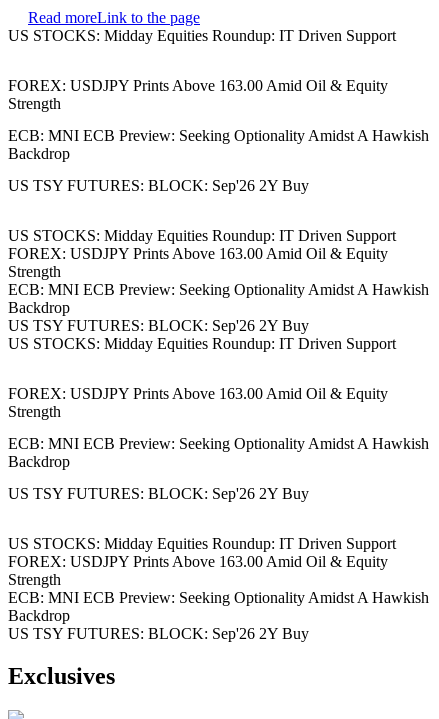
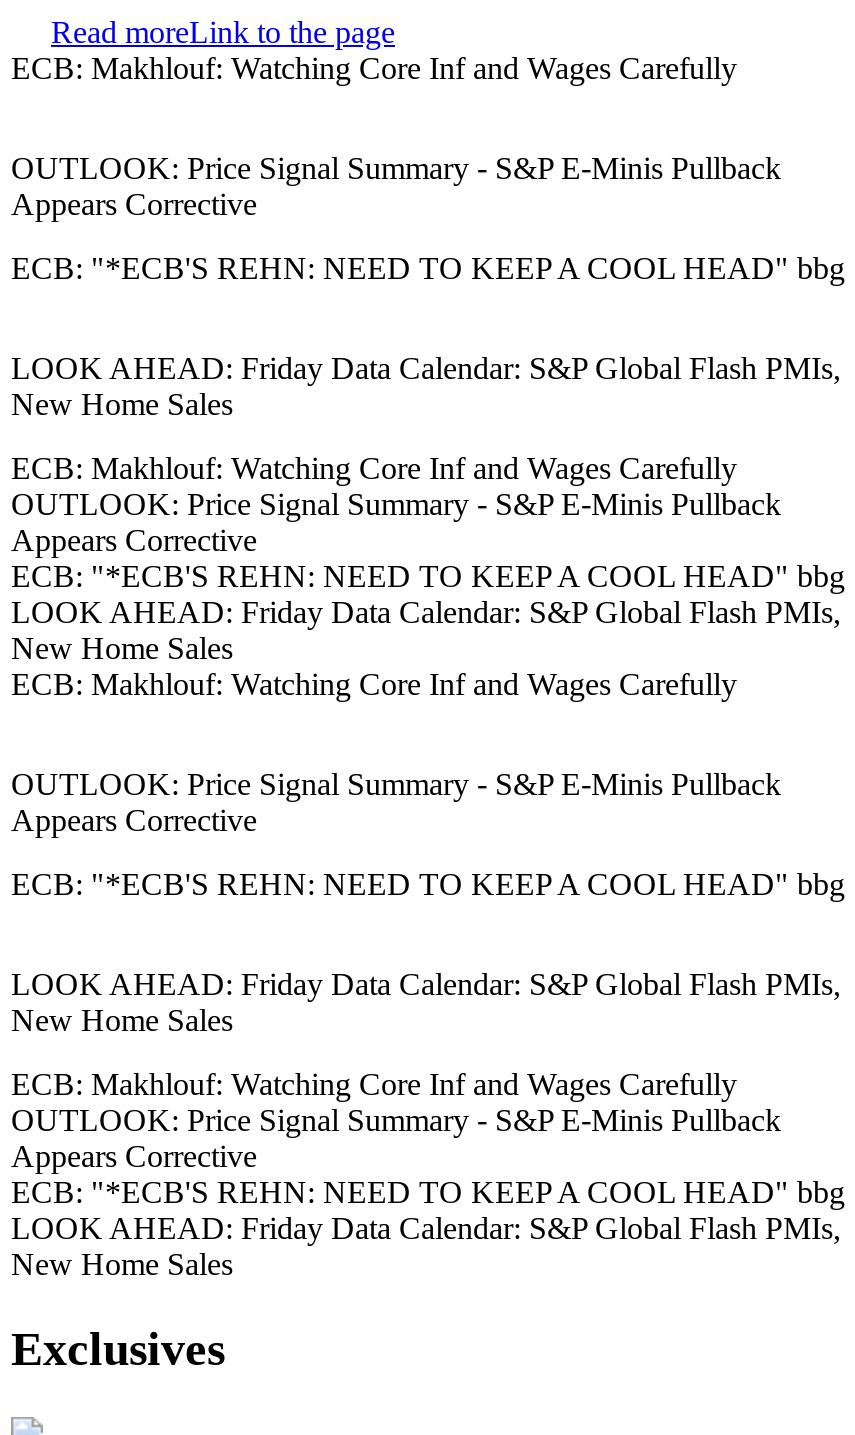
- US STOCKS: Midday Equities Roundup: IT Driven Support
+ ECB: Makhlouf: Watching Core Inf and Wages Carefully

- FOREX: USDJPY Prints Above 163.00 Amid Oil & Equity
- Strength
+ OUTLOOK: Price Signal Summary - S&P E-Minis Pullback
+ Appears Corrective

- ECB: MNI ECB Preview: Seeking Optionality Amidst A Hawkish
- Backdrop
+ ECB: "*ECB'S REHN: NEED TO KEEP A COOL HEAD" bbg

- US TSY FUTURES: BLOCK: Sep'26 2Y Buy
+ LOOK AHEAD: Friday Data Calendar: S&P Global Flash PMIs,
+ New Home Sales

- US STOCKS: Midday Equities Roundup: IT Driven Support
- FOREX: USDJPY Prints Above 163.00 Amid Oil & Equity
- Strength
- ECB: MNI ECB Preview: Seeking Optionality Amidst A Hawkish
- Backdrop
- US TSY FUTURES: BLOCK: Sep'26 2Y Buy
- US STOCKS: Midday Equities Roundup: IT Driven Support
+ ECB: Makhlouf: Watching Core Inf and Wages Carefully
+ OUTLOOK: Price Signal Summary - S&P E-Minis Pullback
+ Appears Corrective
+ ECB: "*ECB'S REHN: NEED TO KEEP A COOL HEAD" bbg
+ LOOK AHEAD: Friday Data Calendar: S&P Global Flash PMIs,
+ New Home Sales
+ ECB: Makhlouf: Watching Core Inf and Wages Carefully

- FOREX: USDJPY Prints Above 163.00 Amid Oil & Equity
- Strength
+ OUTLOOK: Price Signal Summary - S&P E-Minis Pullback
+ Appears Corrective

- ECB: MNI ECB Preview: Seeking Optionality Amidst A Hawkish
- Backdrop
+ ECB: "*ECB'S REHN: NEED TO KEEP A COOL HEAD" bbg

- US TSY FUTURES: BLOCK: Sep'26 2Y Buy
+ LOOK AHEAD: Friday Data Calendar: S&P Global Flash PMIs,
+ New Home Sales

- US STOCKS: Midday Equities Roundup: IT Driven Support
- FOREX: USDJPY Prints Above 163.00 Amid Oil & Equity
- Strength
- ECB: MNI ECB Preview: Seeking Optionality Amidst A Hawkish
- Backdrop
- US TSY FUTURES: BLOCK: Sep'26 2Y Buy
+ ECB: Makhlouf: Watching Core Inf and Wages Carefully
+ OUTLOOK: Price Signal Summary - S&P E-Minis Pullback
+ Appears Corrective
+ ECB: "*ECB'S REHN: NEED TO KEEP A COOL HEAD" bbg
+ LOOK AHEAD: Friday Data Calendar: S&P Global Flash PMIs,
+ New Home Sales
